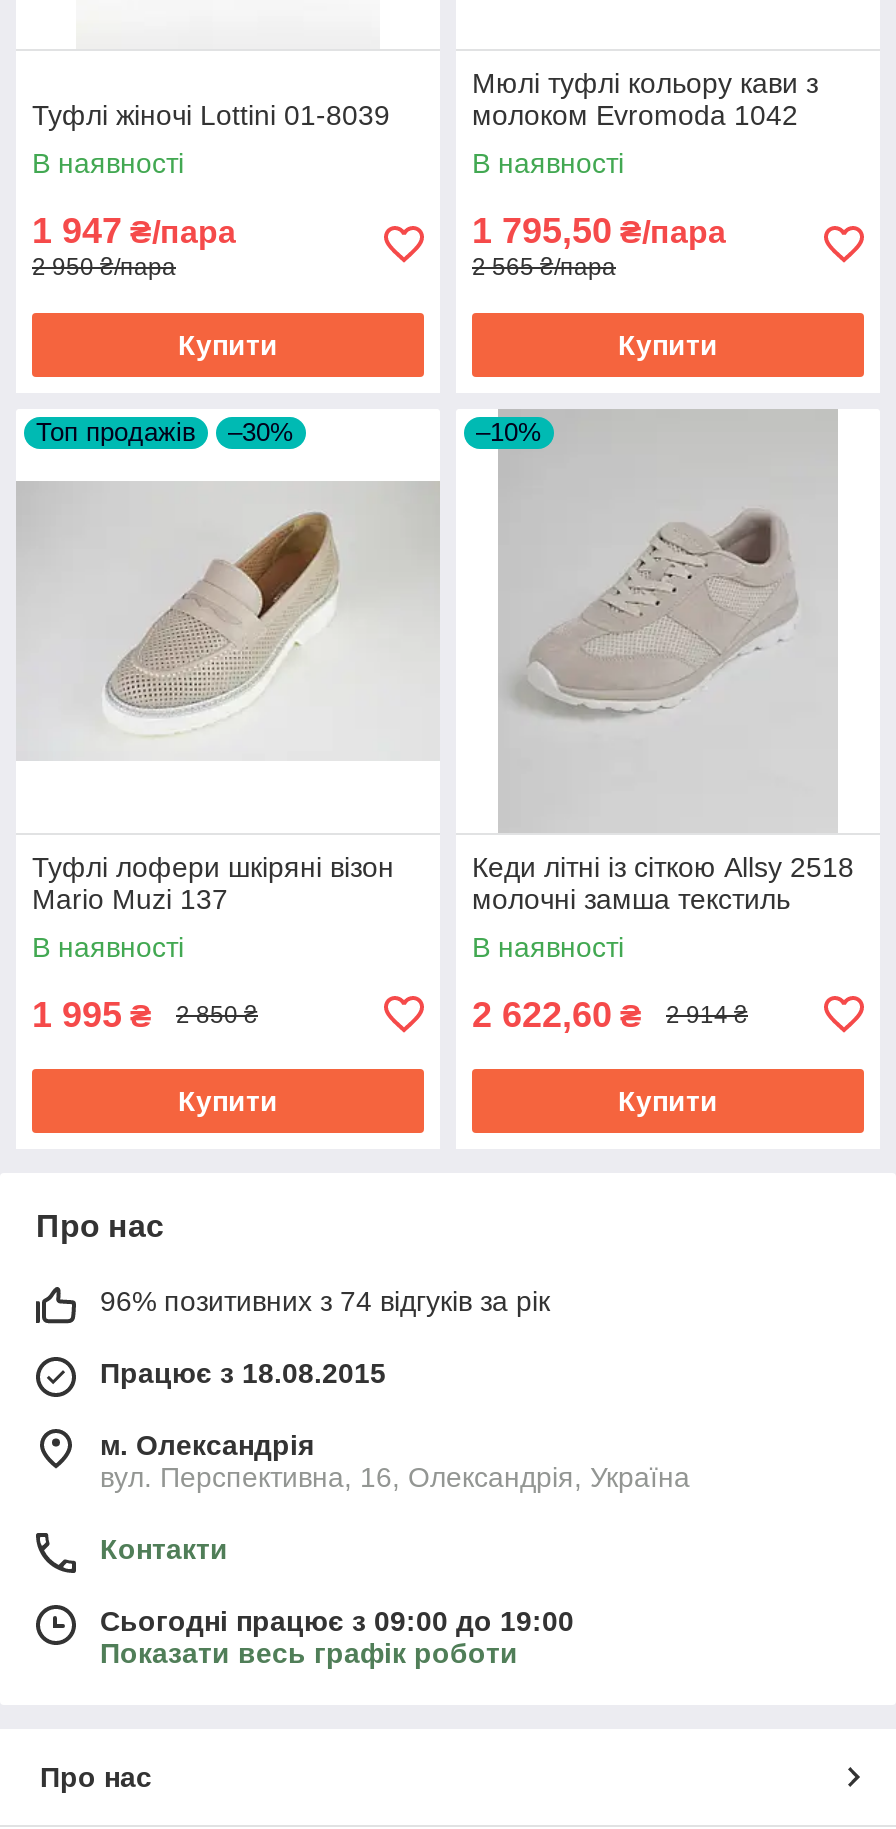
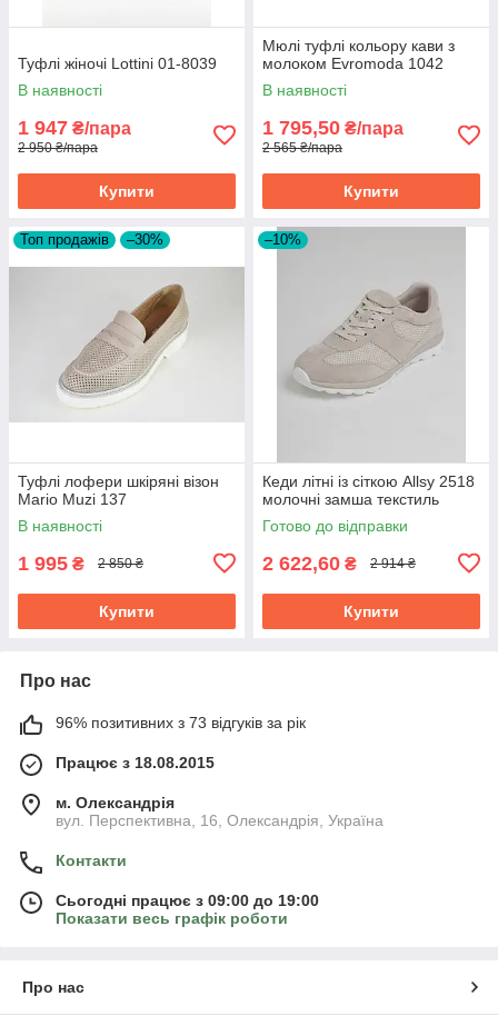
- В наявності
+ Готово до відправки

- 96% позитивних з 74 відгуків за рік
+ 96% позитивних з 73 відгуків за рік
